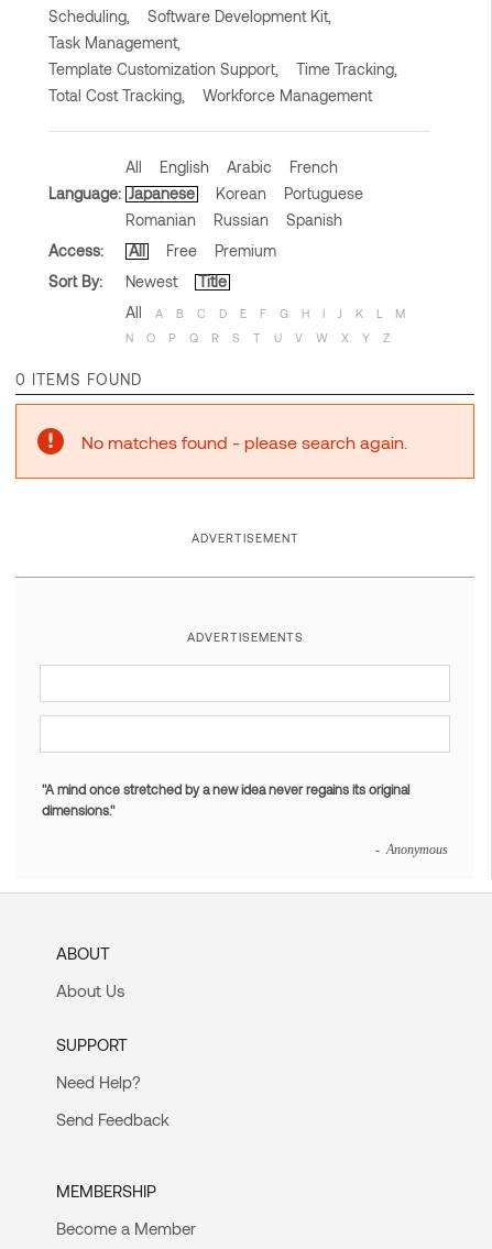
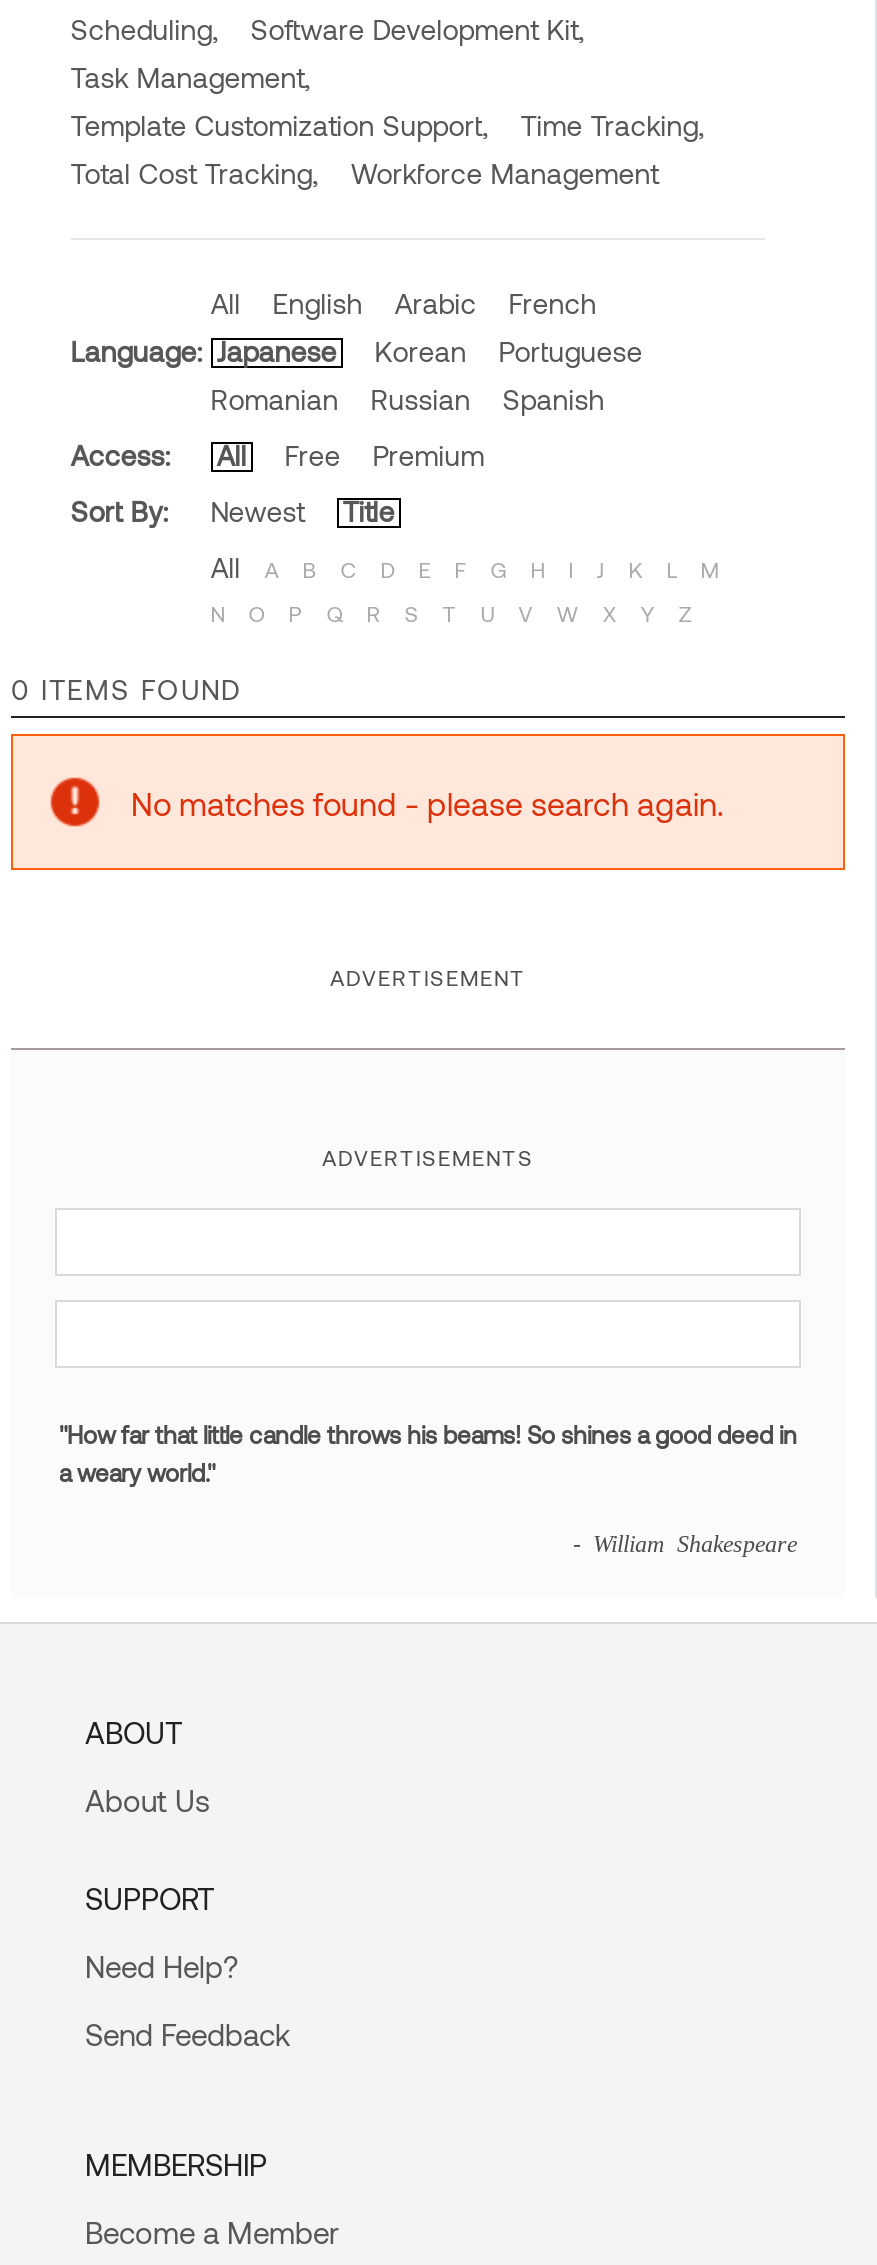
- "A mind once stretched by a new idea never regains its original
- dimensions."
+ "How far that little candle throws his beams! So shines a good deed in
+ a weary world."

- - Anonymous
+ - William Shakespeare
